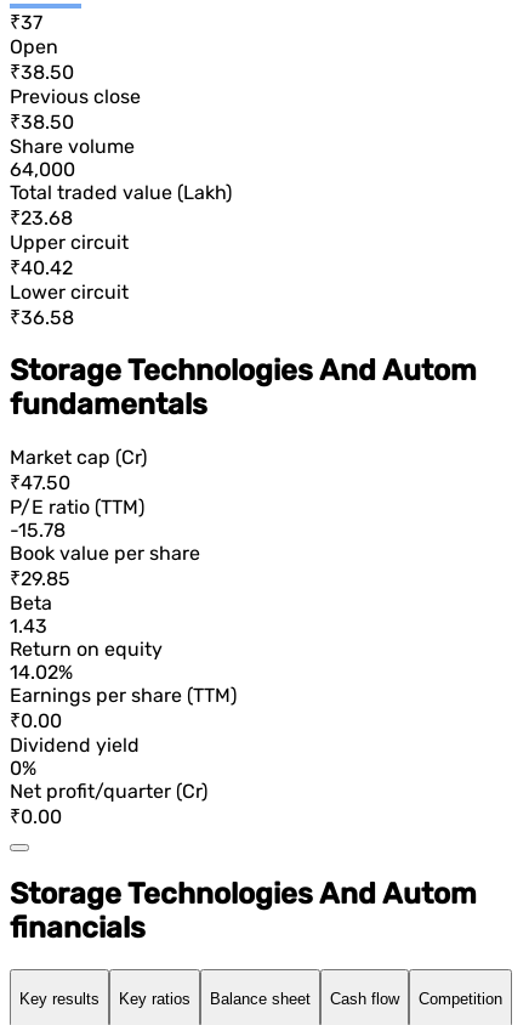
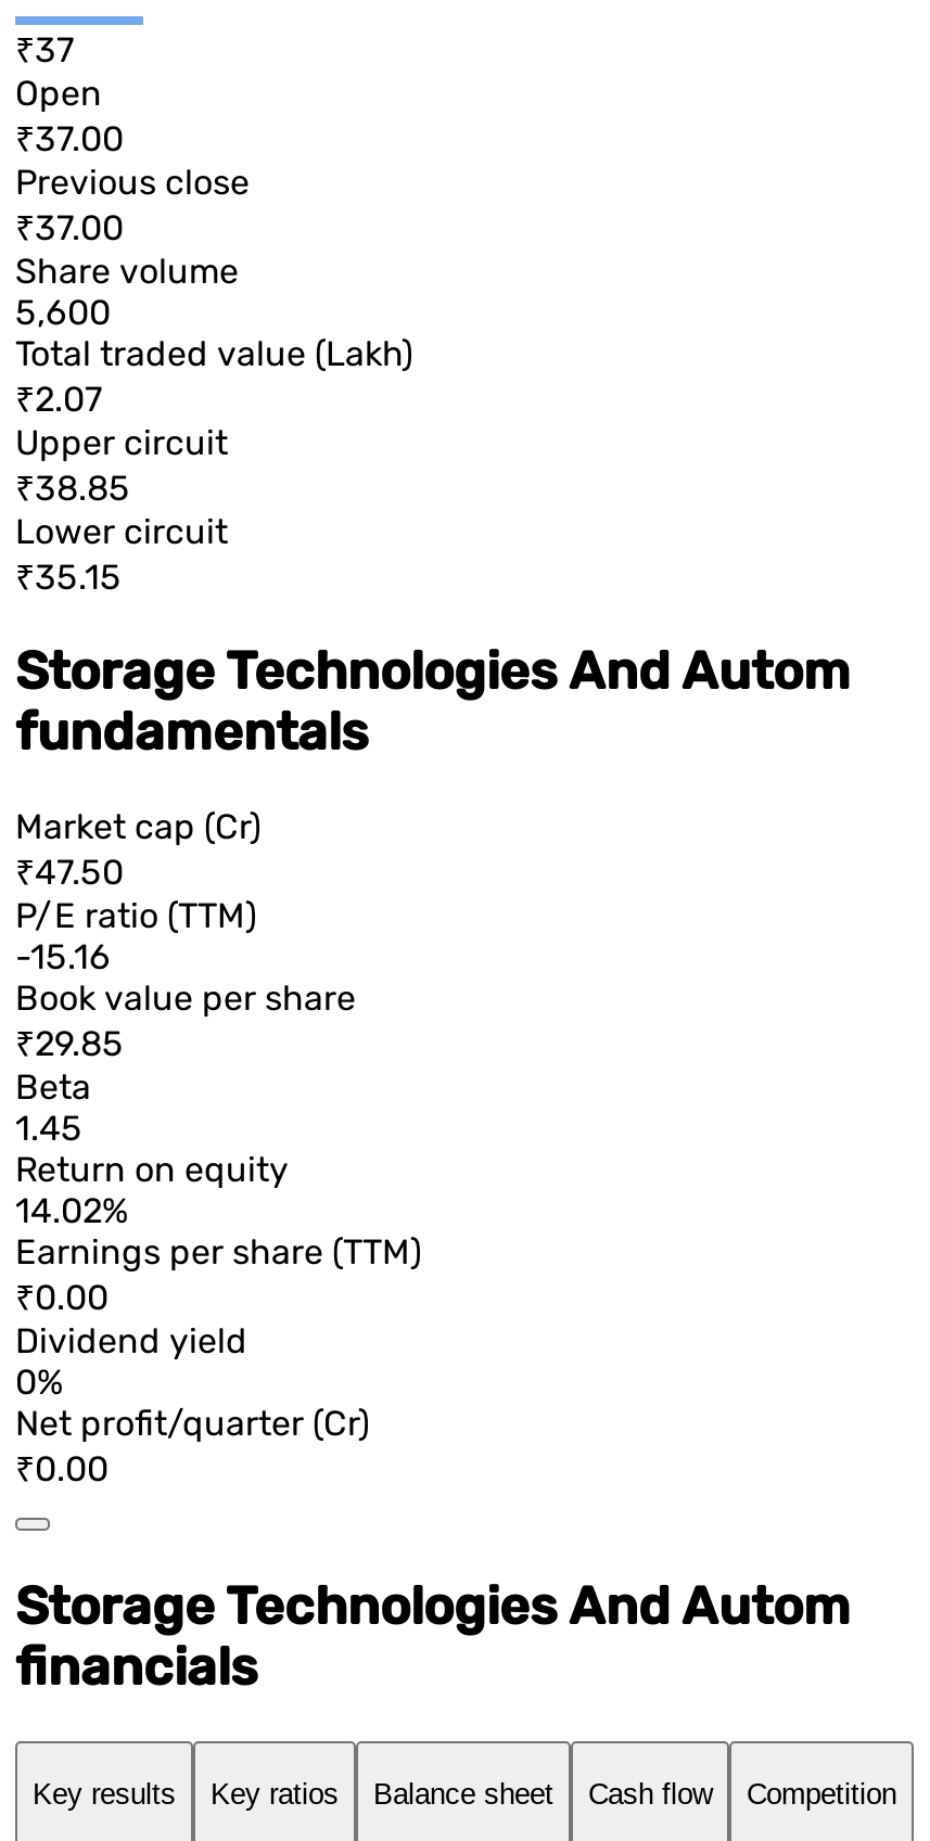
- ₹38.50
+ ₹37.00

- ₹38.50
+ ₹37.00

- 64,000
+ 5,600

- ₹23.68
+ ₹2.07

- ₹40.42
+ ₹38.85

- ₹36.58
+ ₹35.15

- -15.78
+ -15.16

- 1.43
+ 1.45
